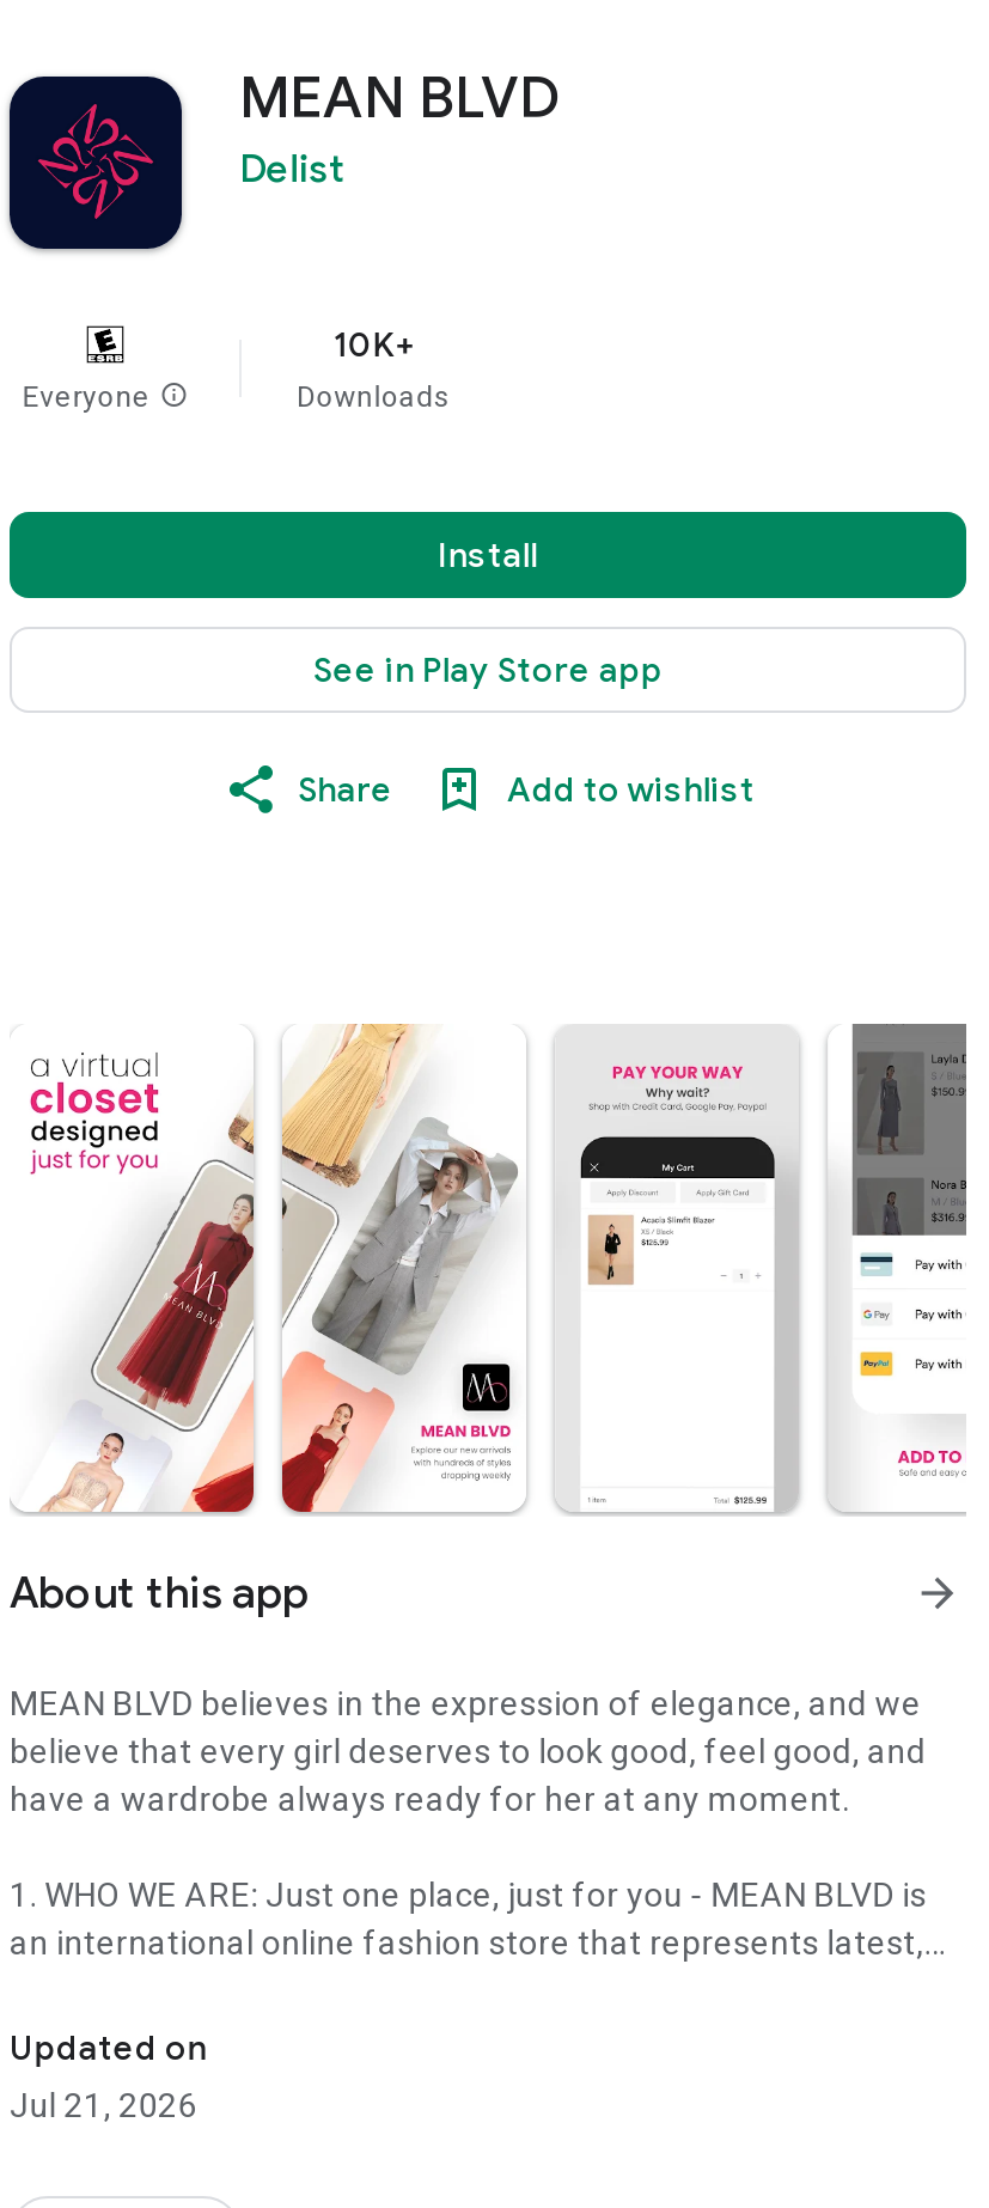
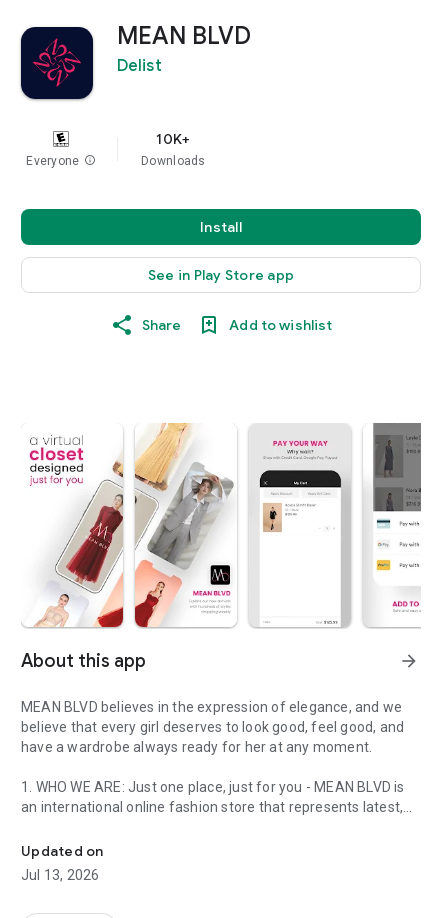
- Jul 21, 2026
+ Jul 13, 2026
